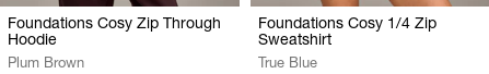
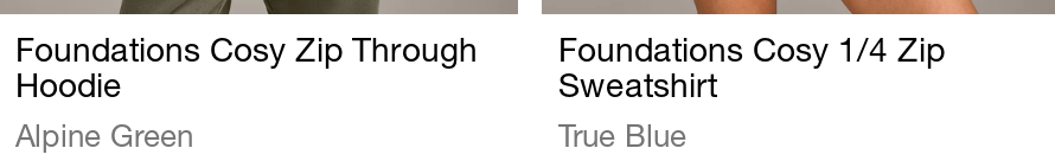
- Plum Brown
+ Alpine Green
